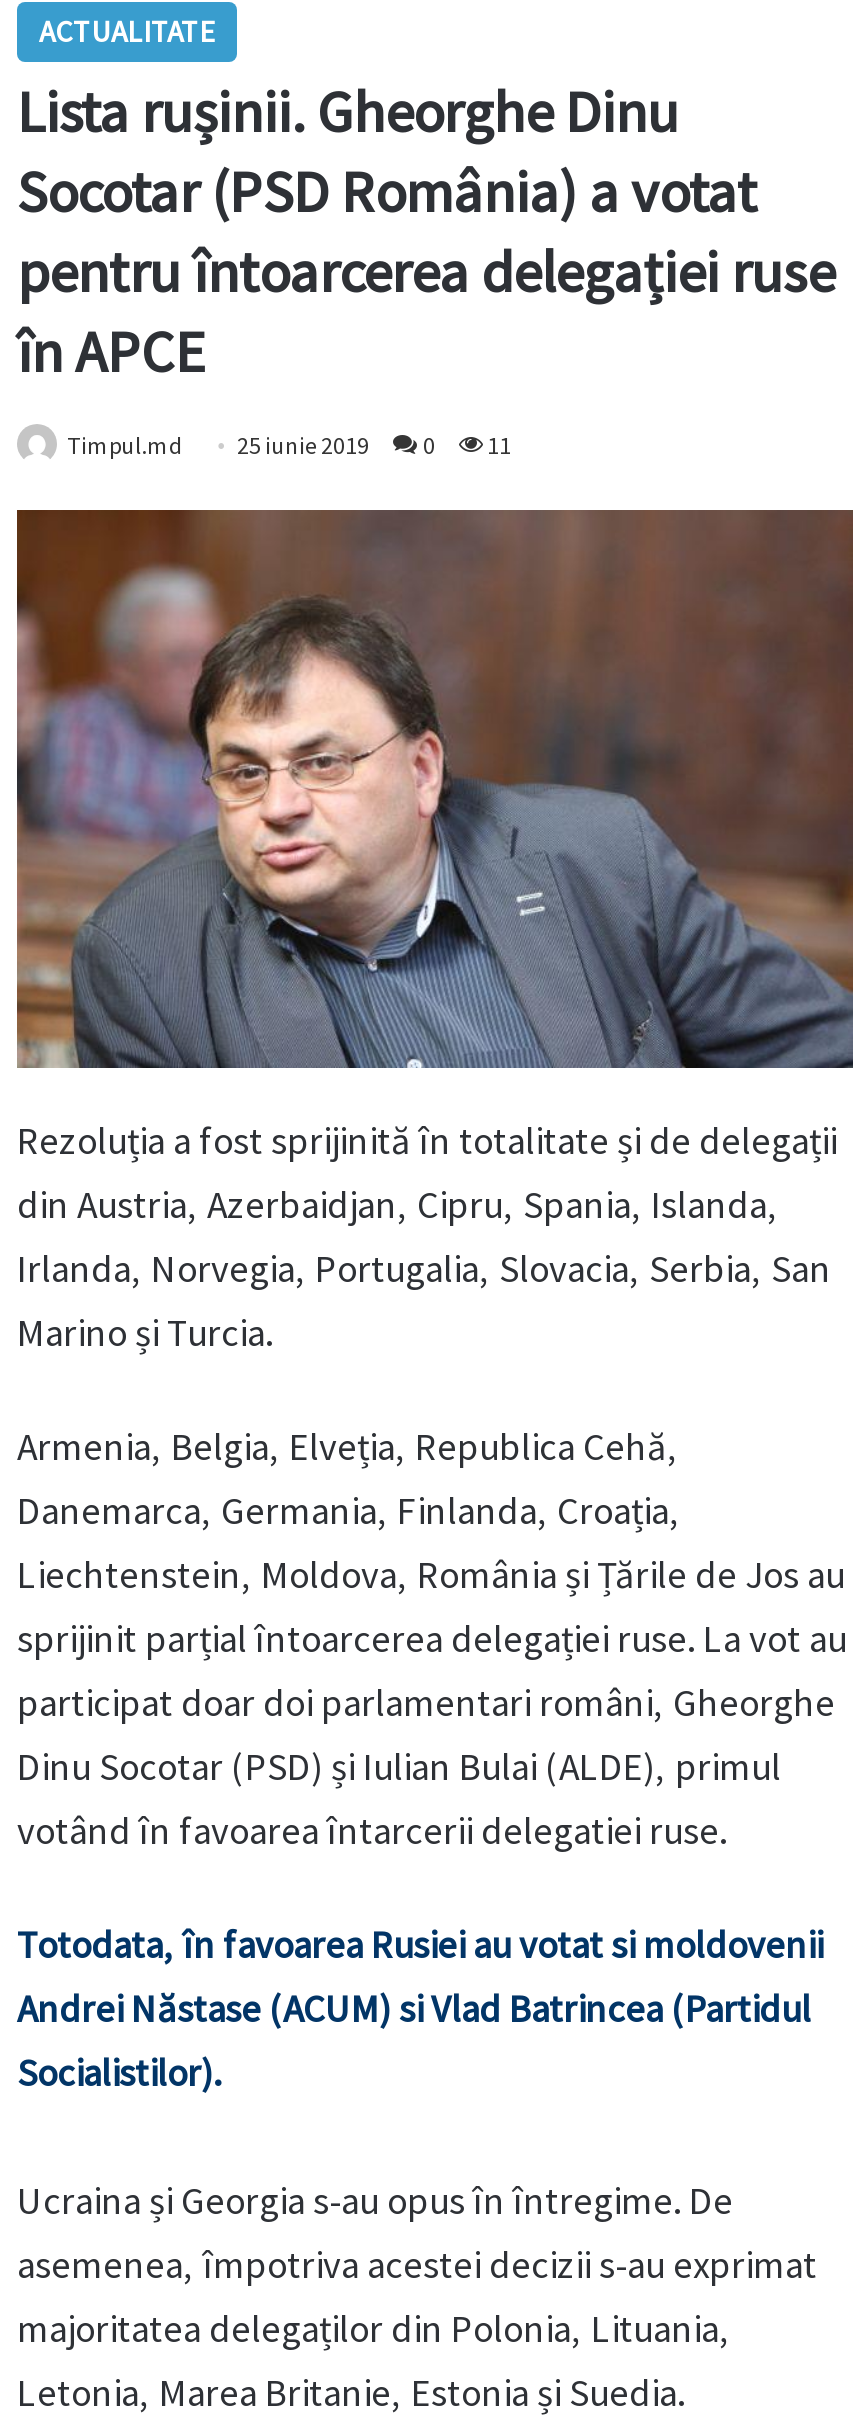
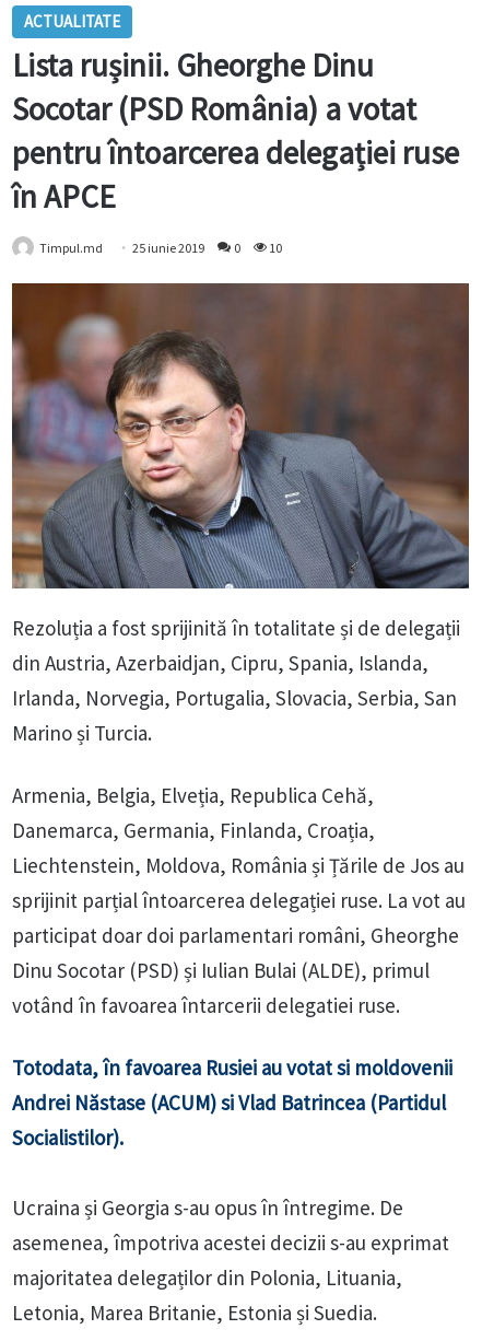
- Timpul.md 25 iunie 2019 0 11
+ Timpul.md 25 iunie 2019 0 10
